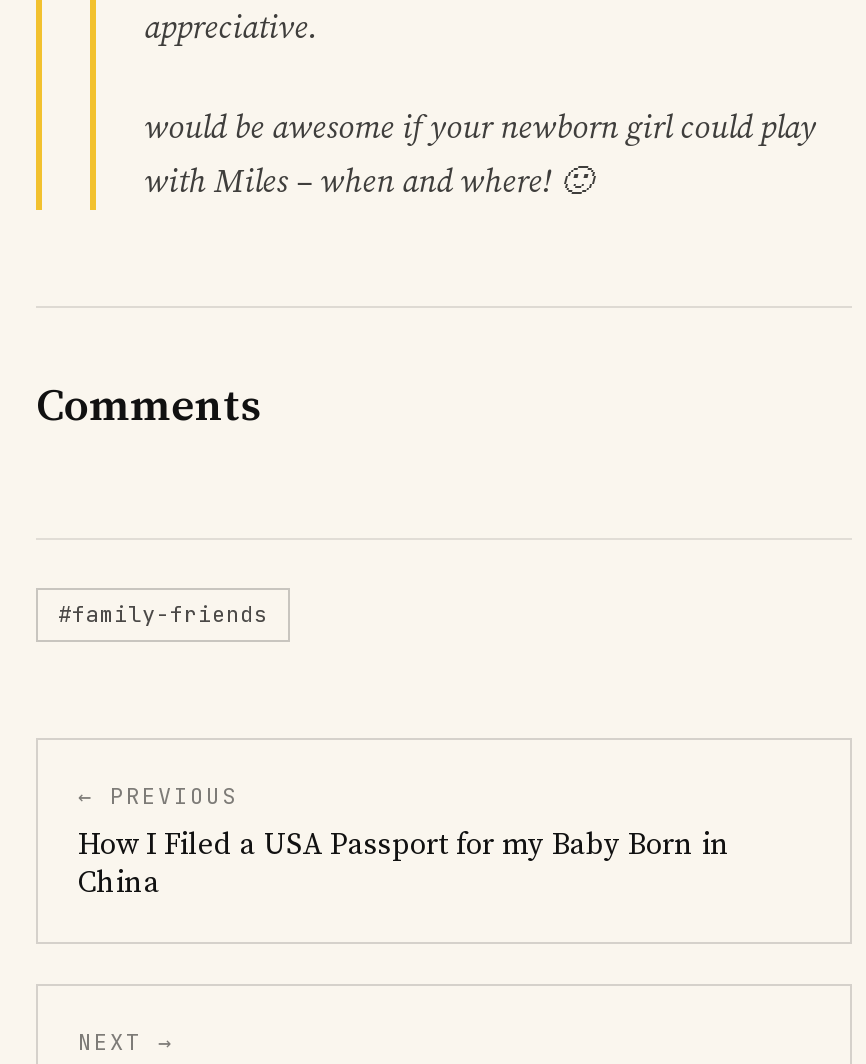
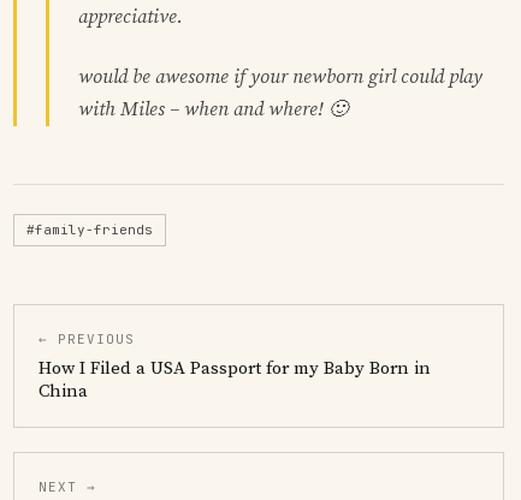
- Comments
